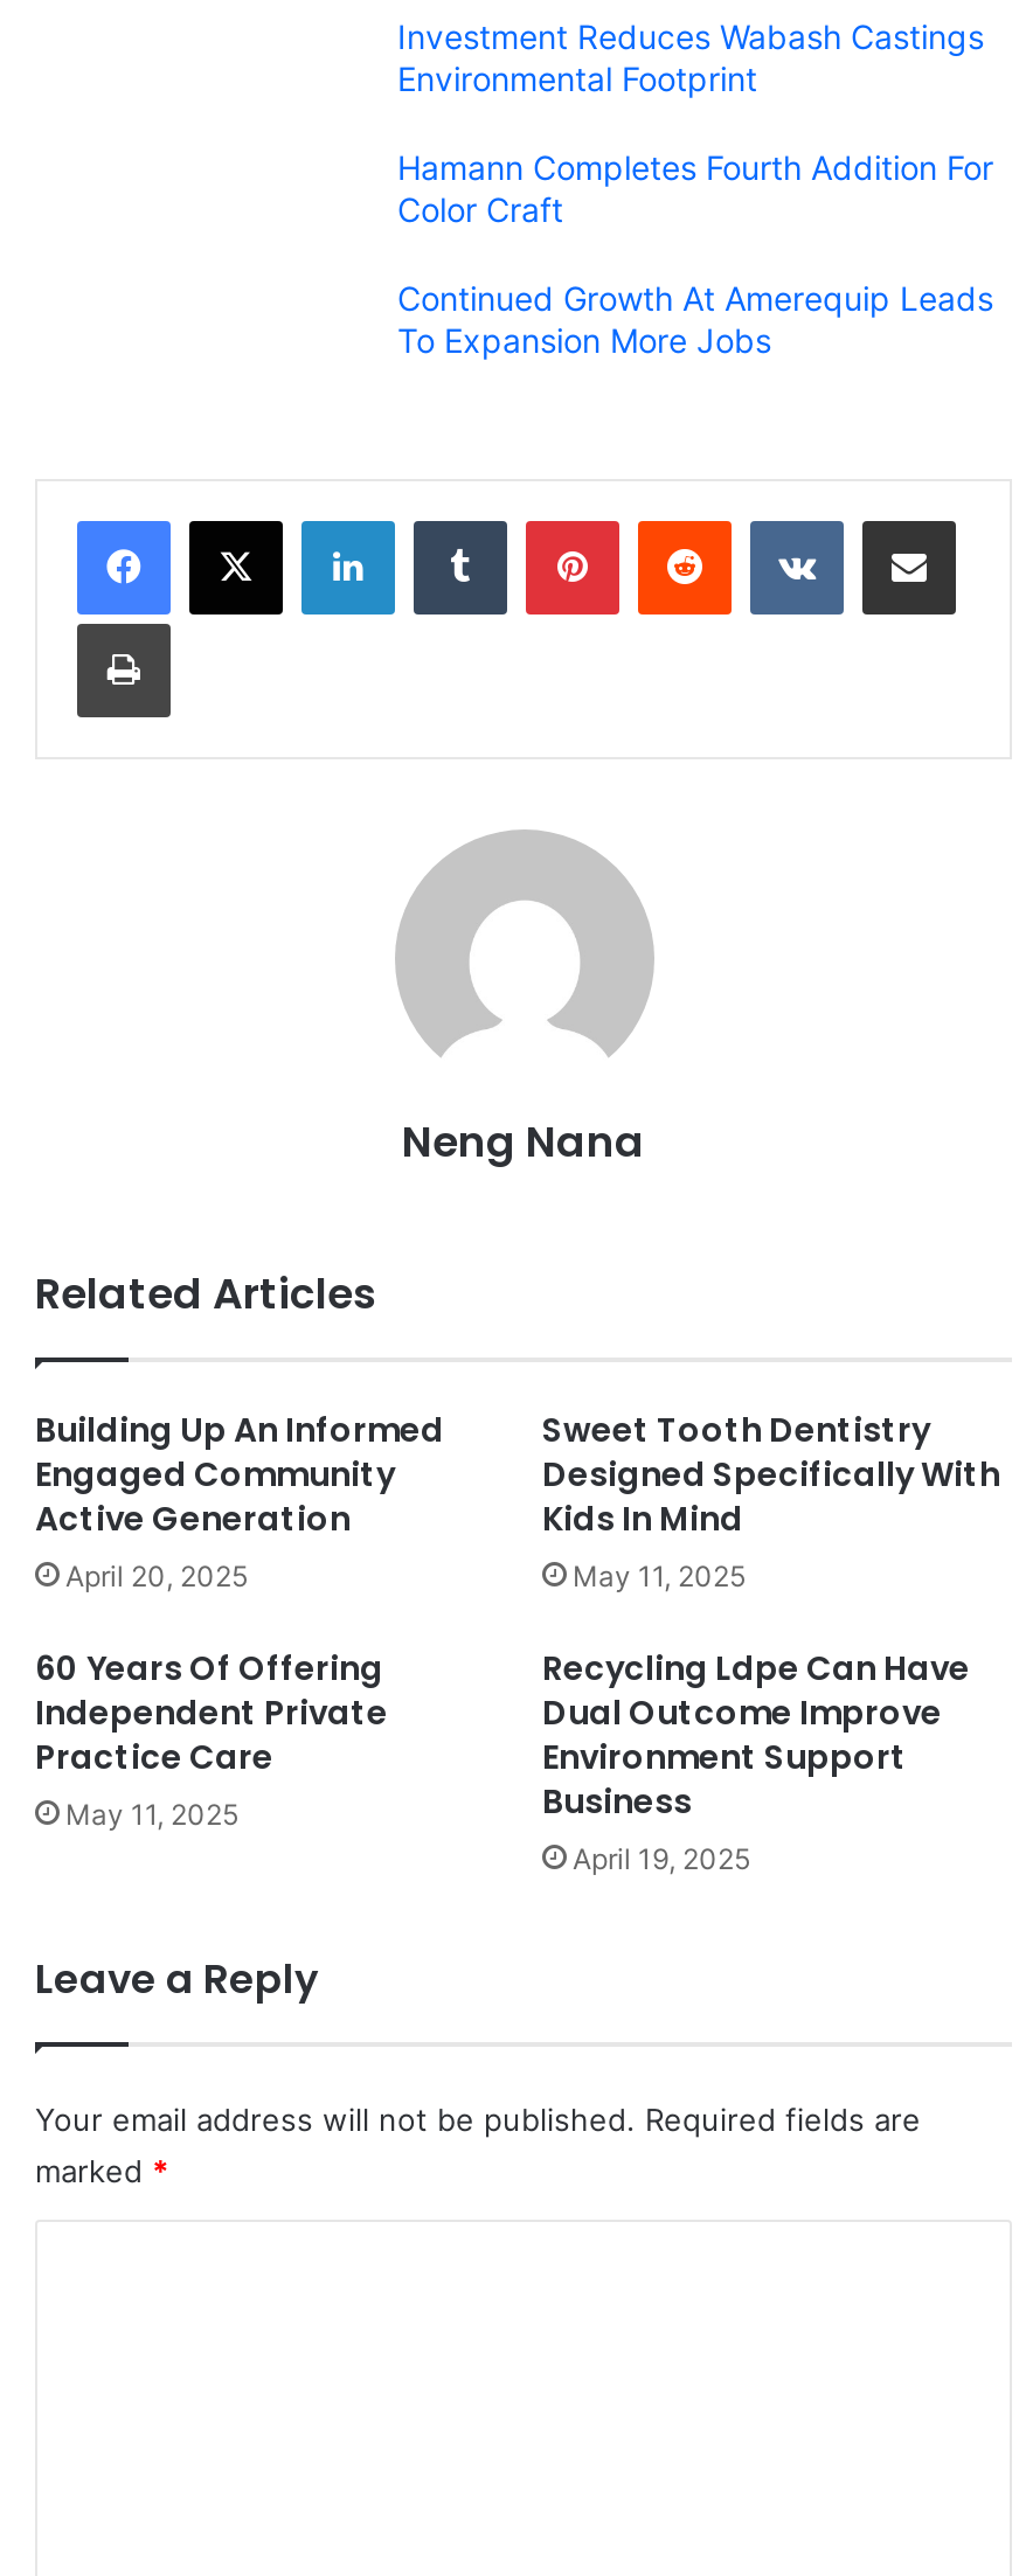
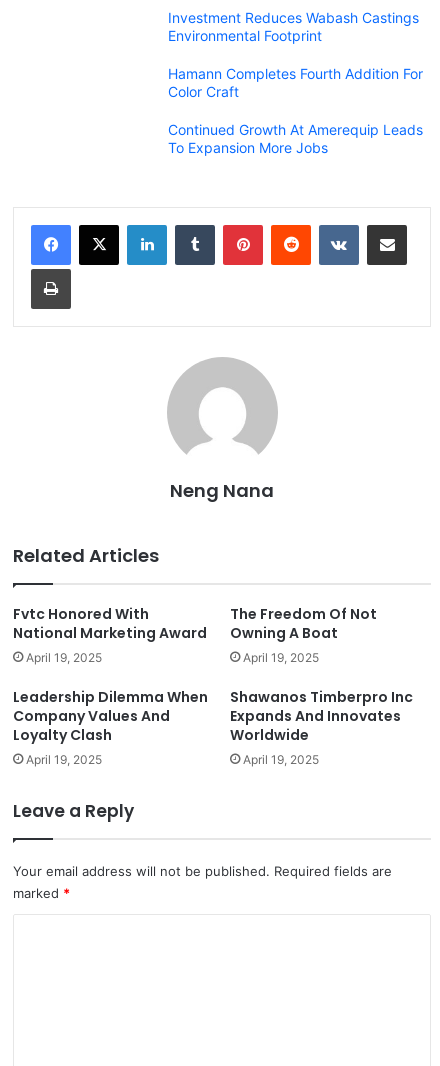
- Building Up An Informed
- Engaged Community
- Active Generation
- April 20, 2025
+ Fvtc Honored With
+ National Marketing Award
+ April 19, 2025

- Sweet Tooth Dentistry
- Designed Specifically With
- Kids In Mind
- May 11, 2025
+ The Freedom Of Not
+ Owning A Boat
+ April 19, 2025

- 60 Years Of Offering
- Independent Private
- Practice Care
- May 11, 2025
+ Leadership Dilemma When
+ Company Values And
+ Loyalty Clash
+ April 19, 2025

- Recycling Ldpe Can Have
- Dual Outcome Improve
- Environment Support
- Business
+ Shawanos Timberpro Inc
+ Expands And Innovates
+ Worldwide
